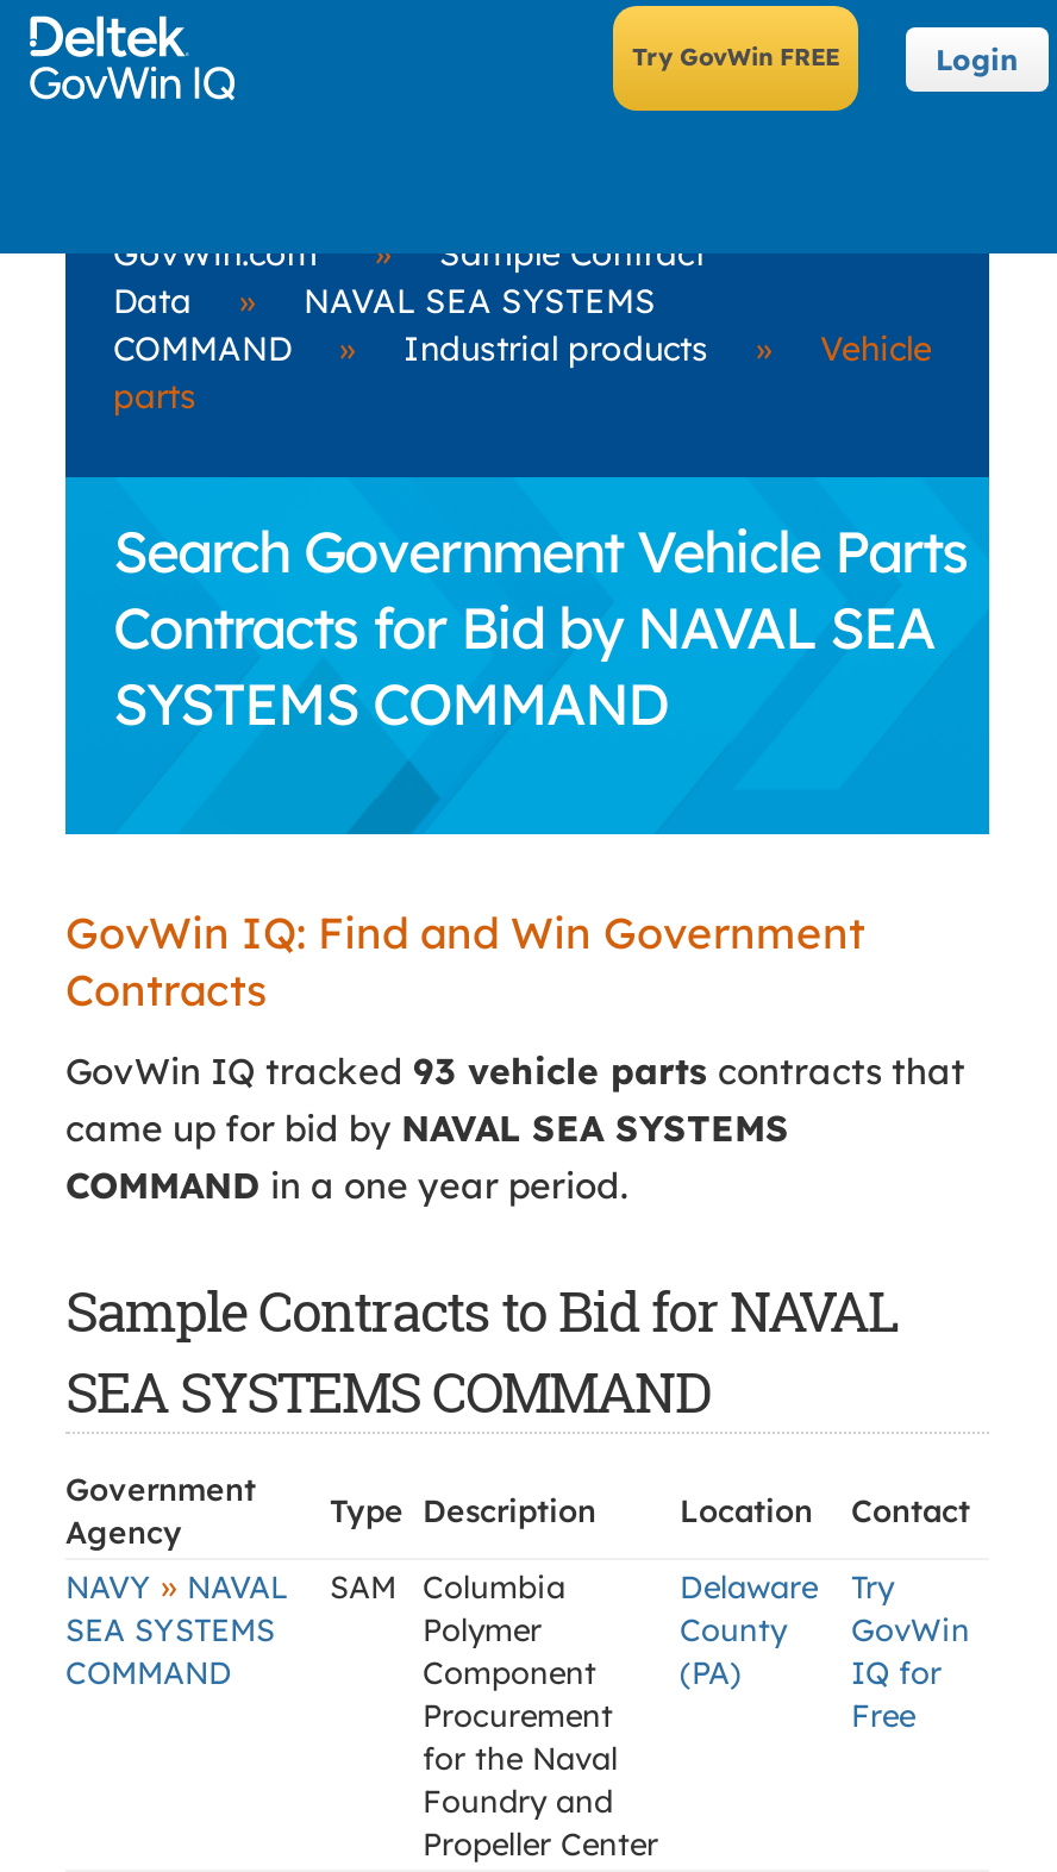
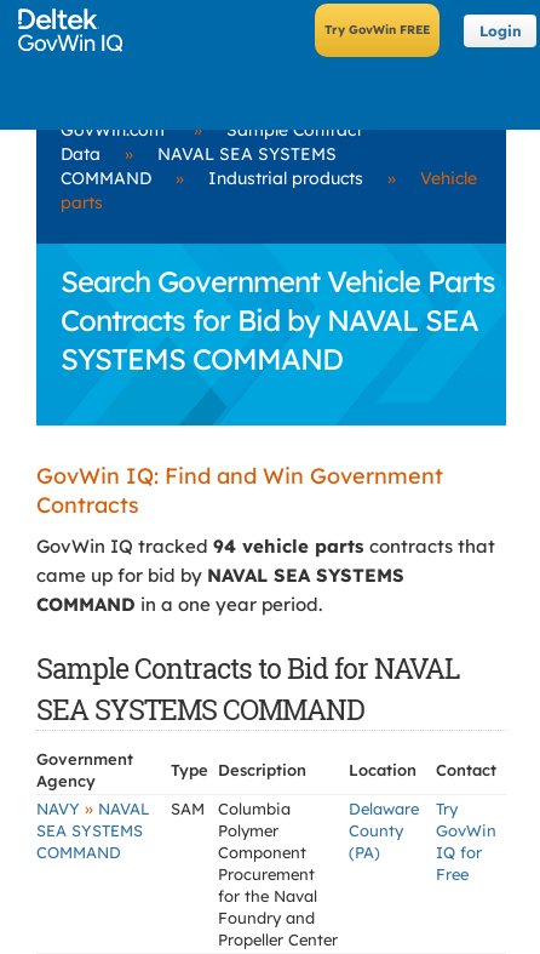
- GovWin IQ tracked 93 vehicle parts contracts that
+ GovWin IQ tracked 94 vehicle parts contracts that
